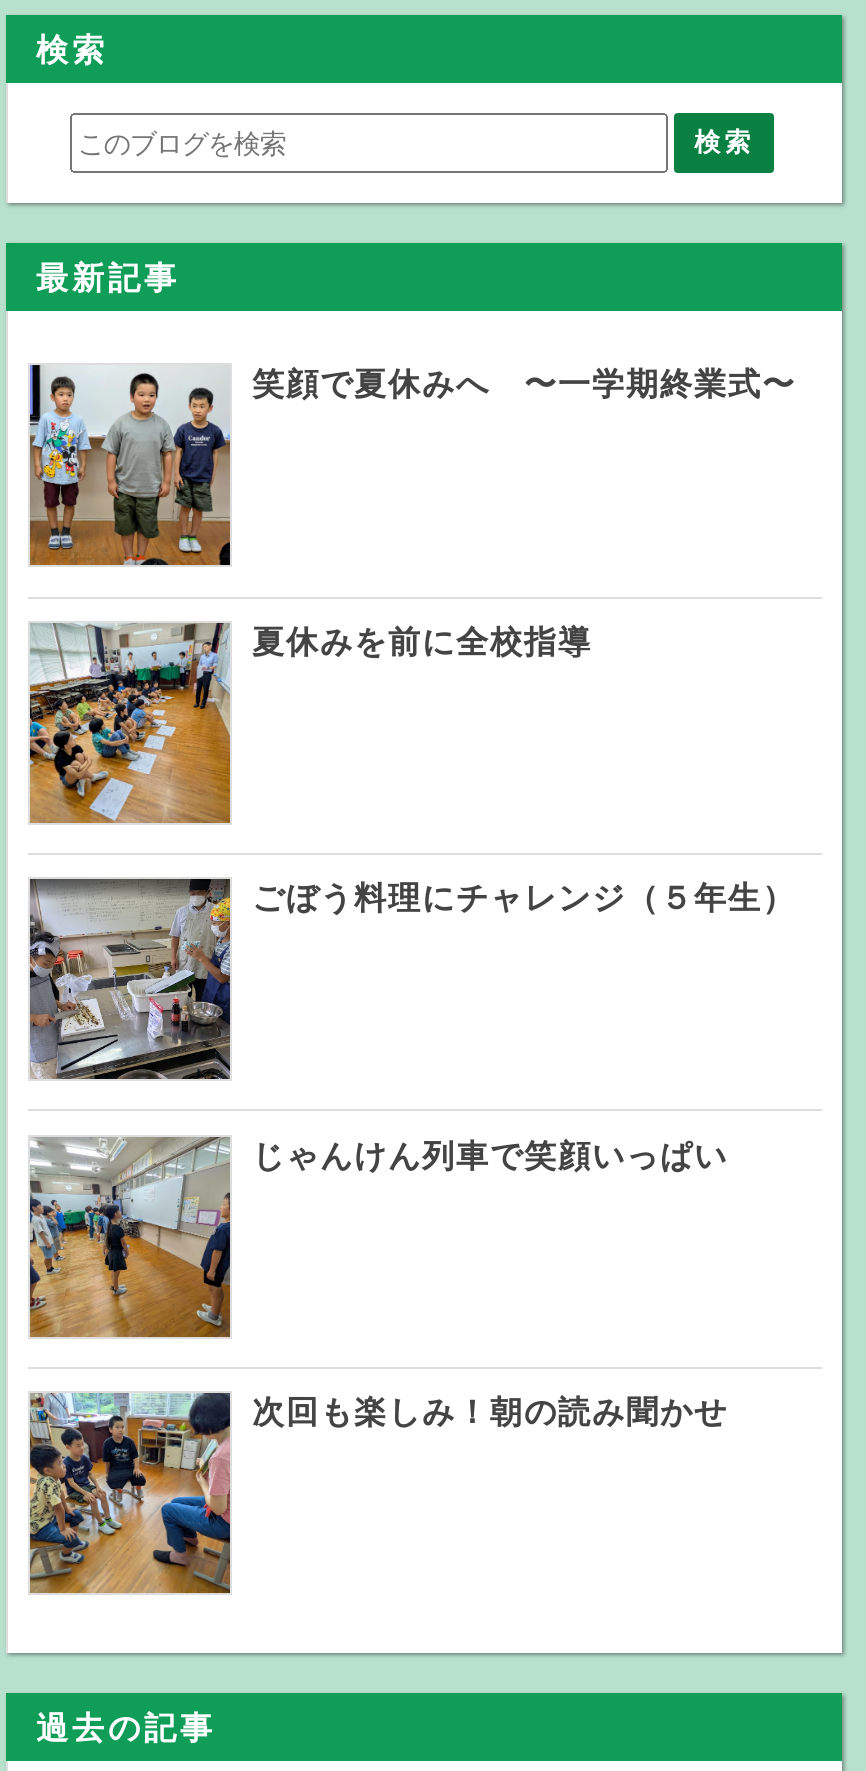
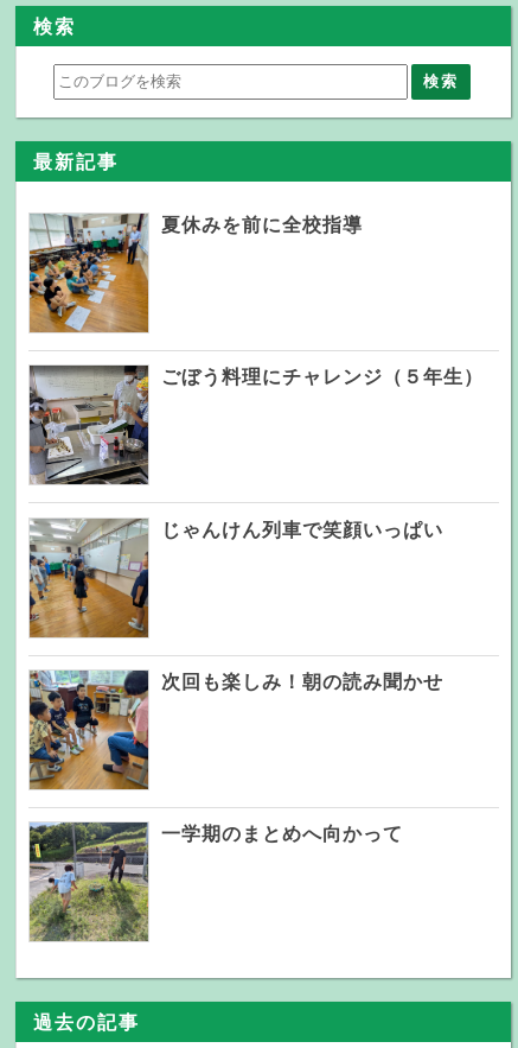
- [image]
- 笑顔で夏休みへ 〜一学期終業式〜

moved up: [image] | 夏休みを前に全校指導 | ごぼう料理にチャレンジ（５年生） | じゃんけん列車で笑顔いっぱい | 次回も楽しみ！朝の読み聞かせ

moved up: [image]

+ [image]
+ 一学期のまとめへ向かって
